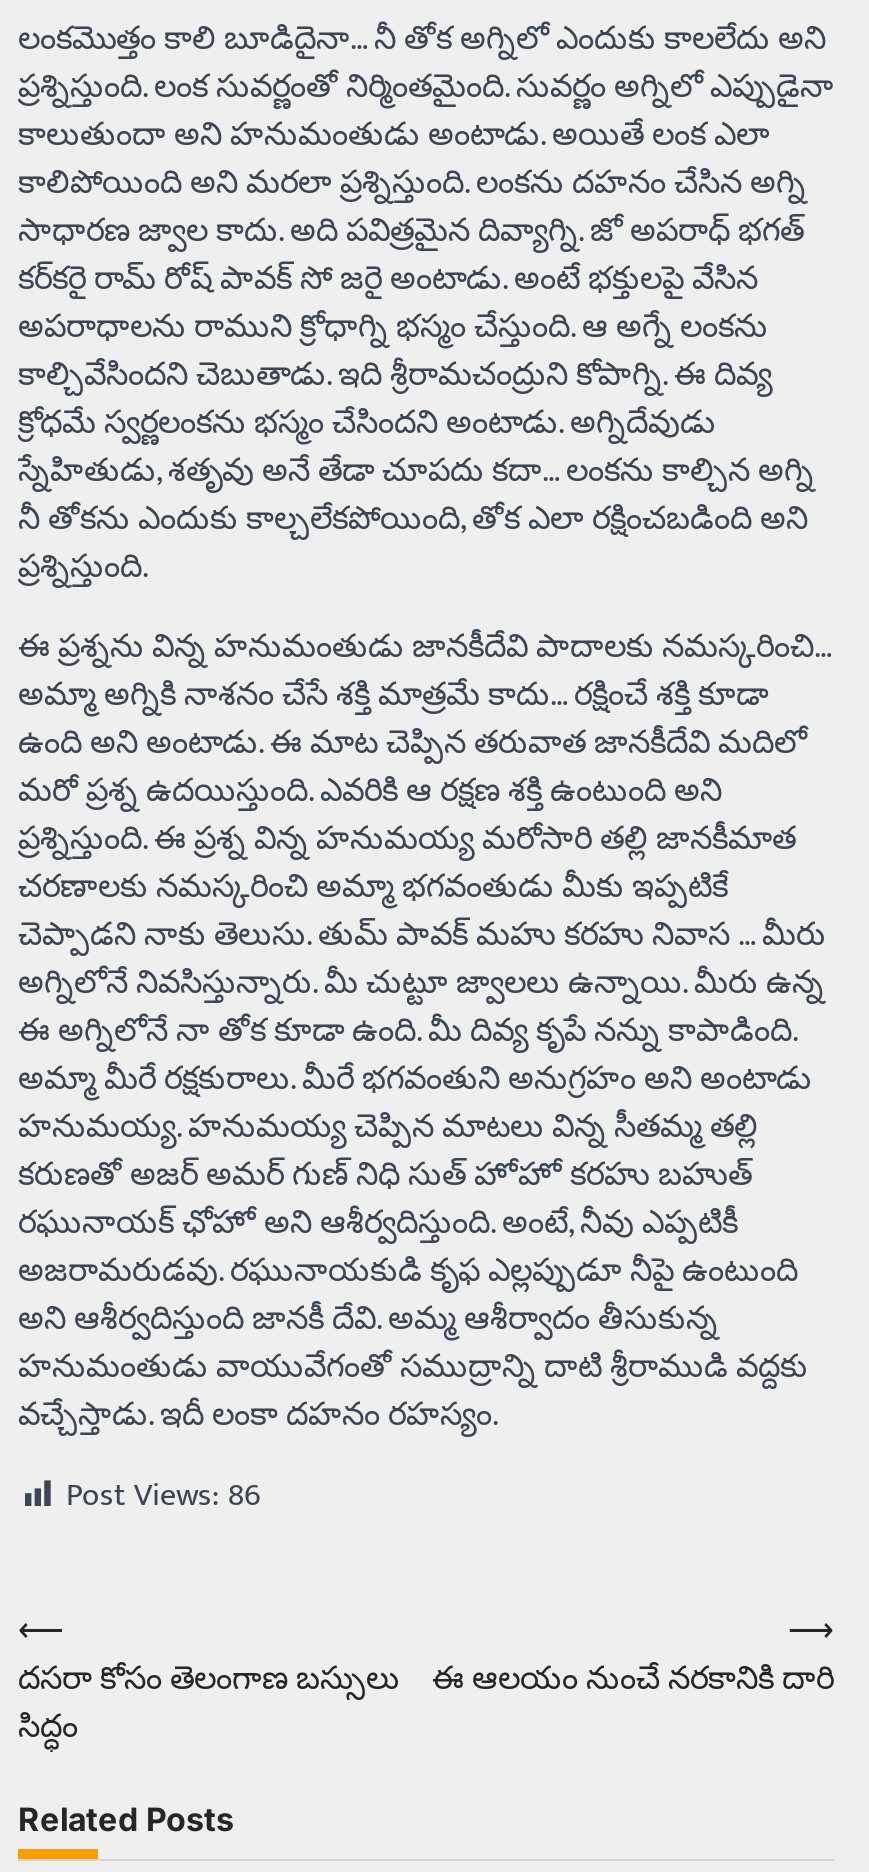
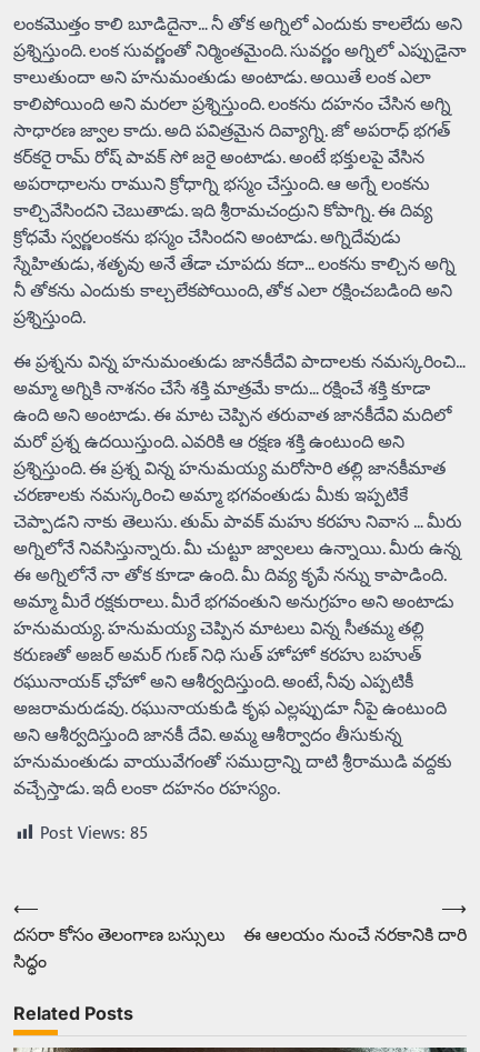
- Post Views: 86
+ Post Views: 85
